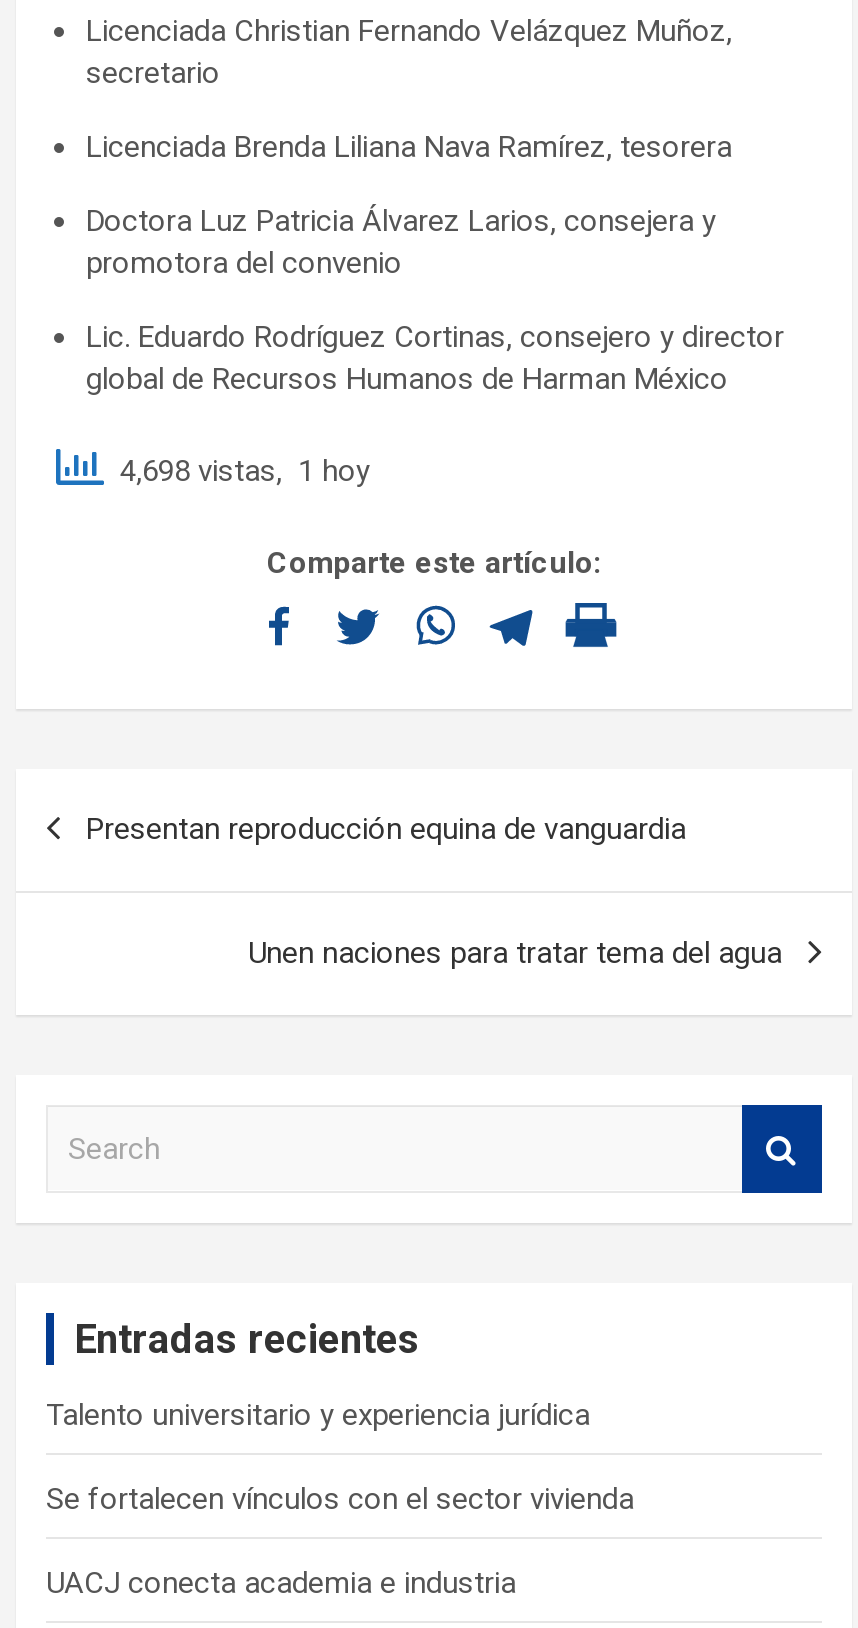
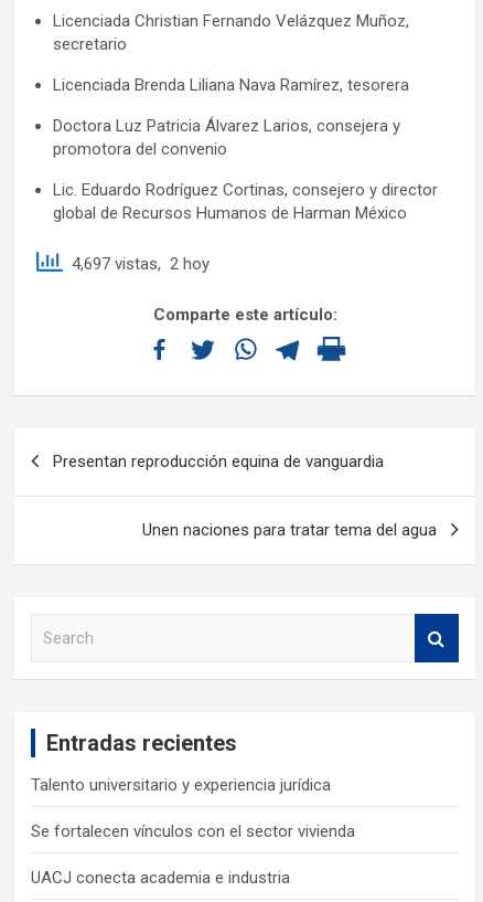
- 4,698 vistas, 1 hoy
+ 4,697 vistas, 2 hoy
